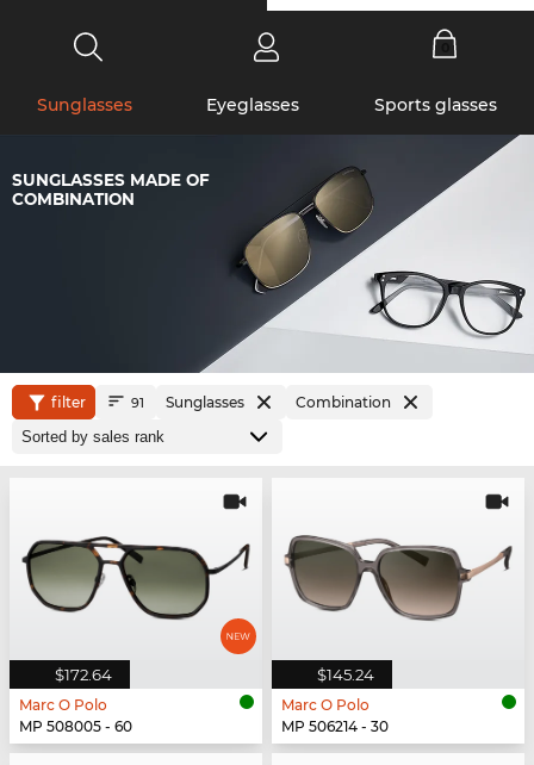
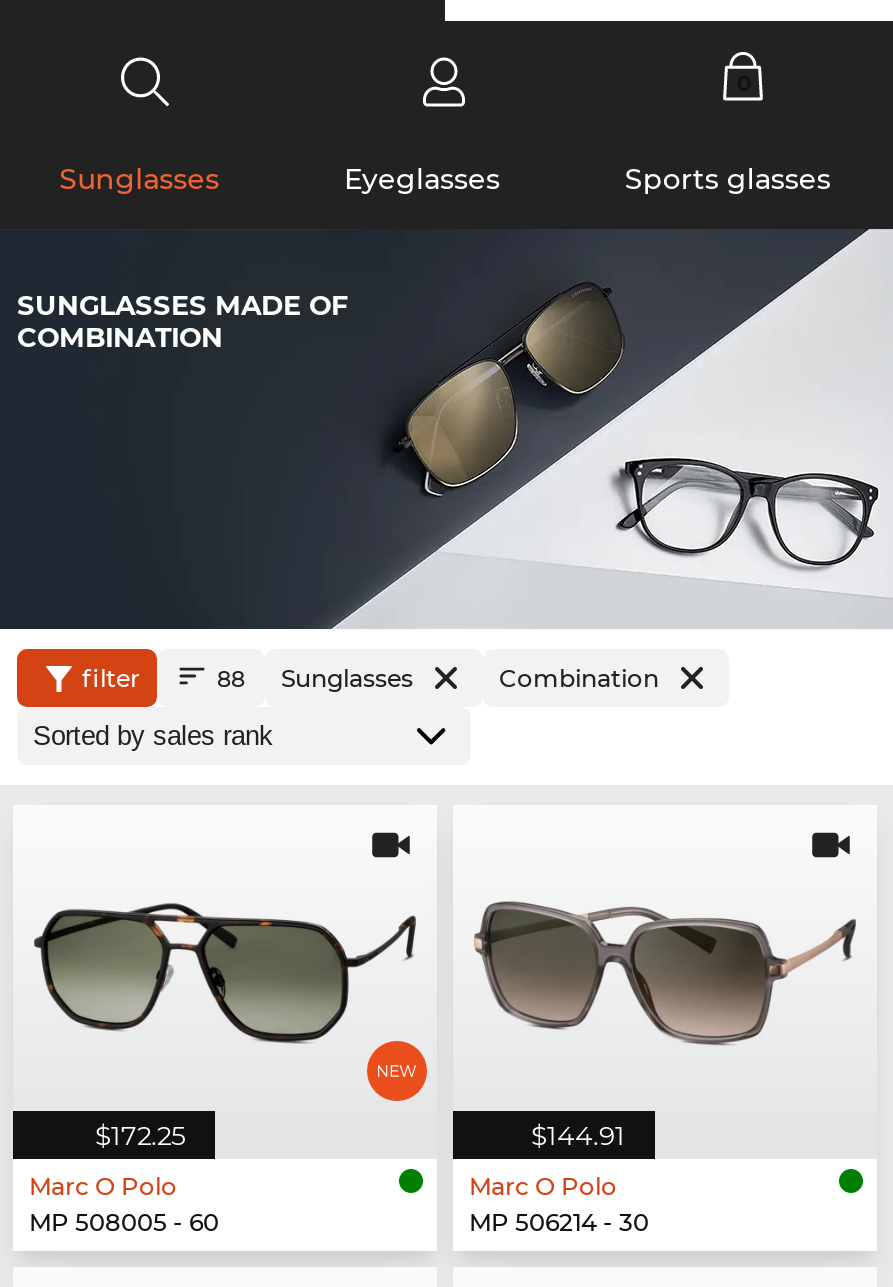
- 91 Sunglasses
+ 88 Sunglasses

- $172.64
+ $172.25

- $145.24
+ $144.91
